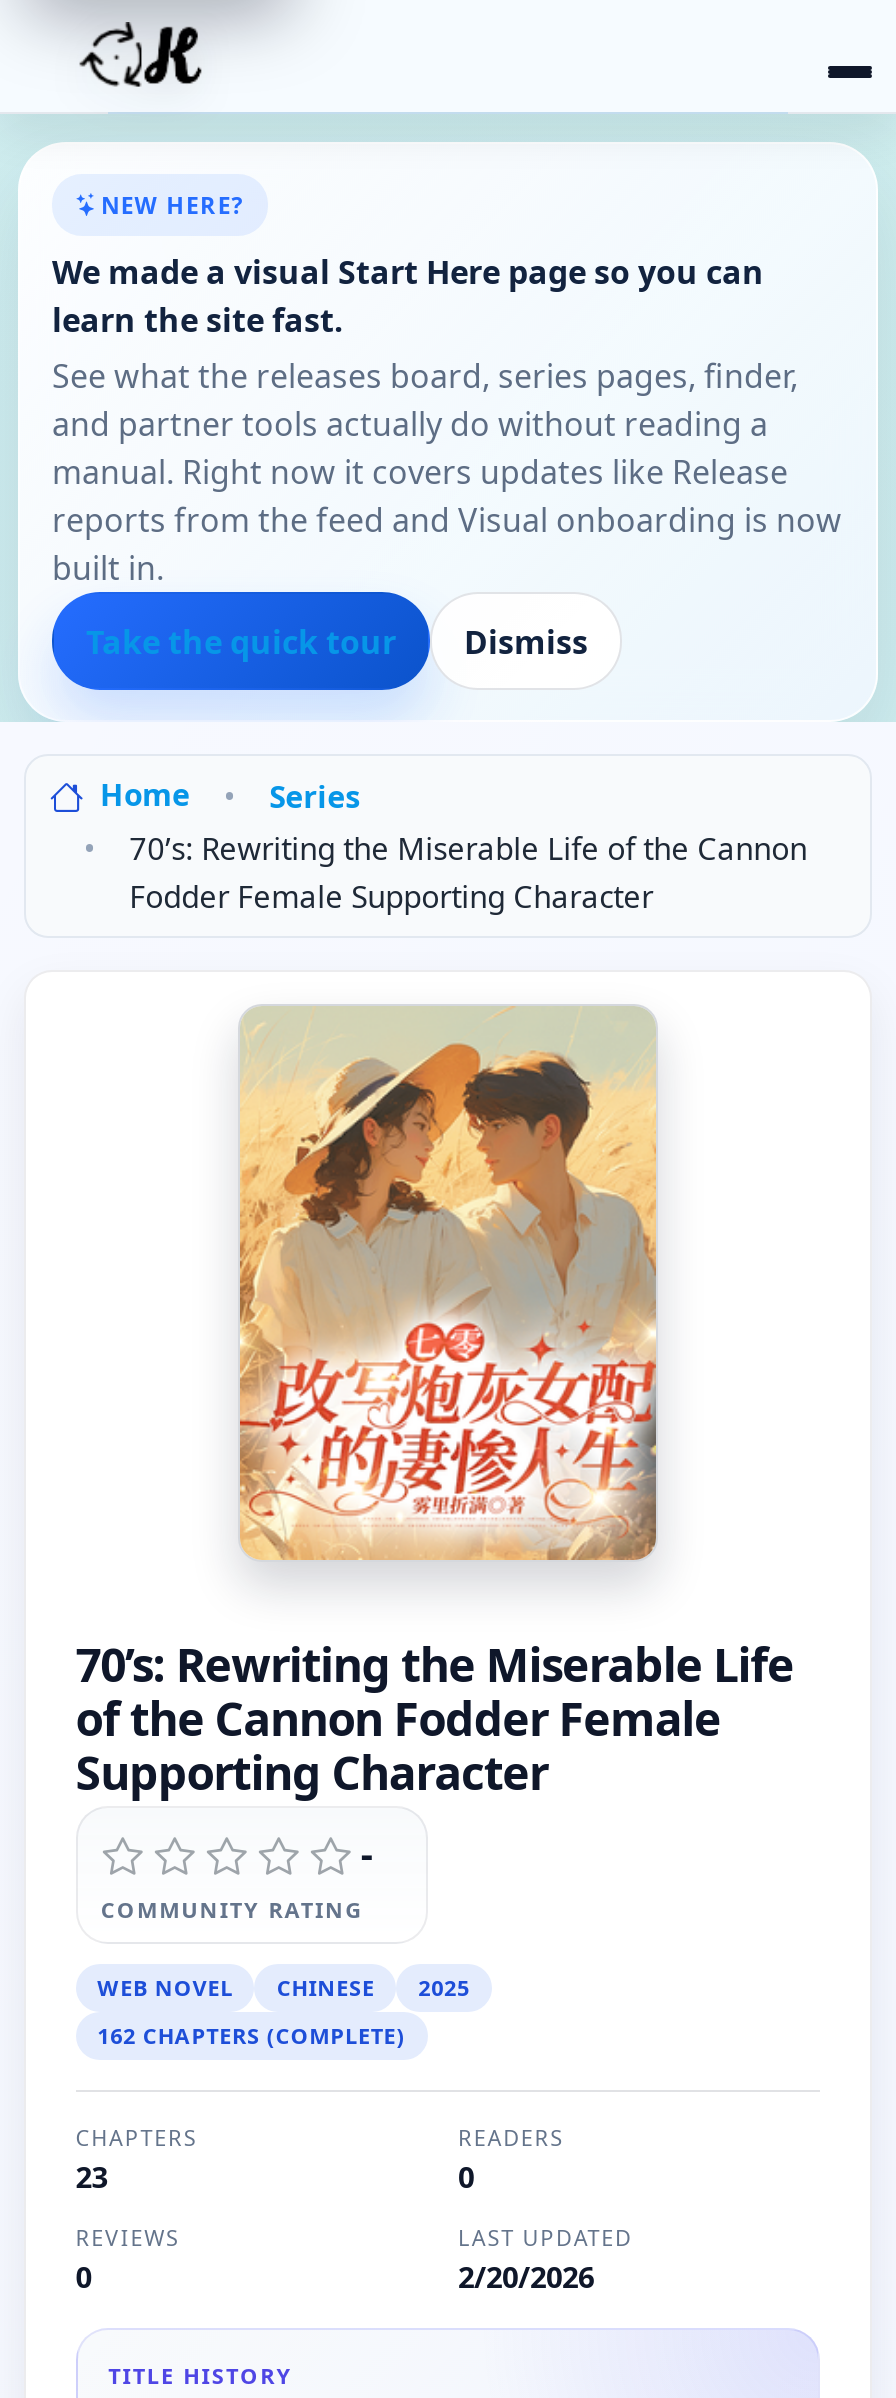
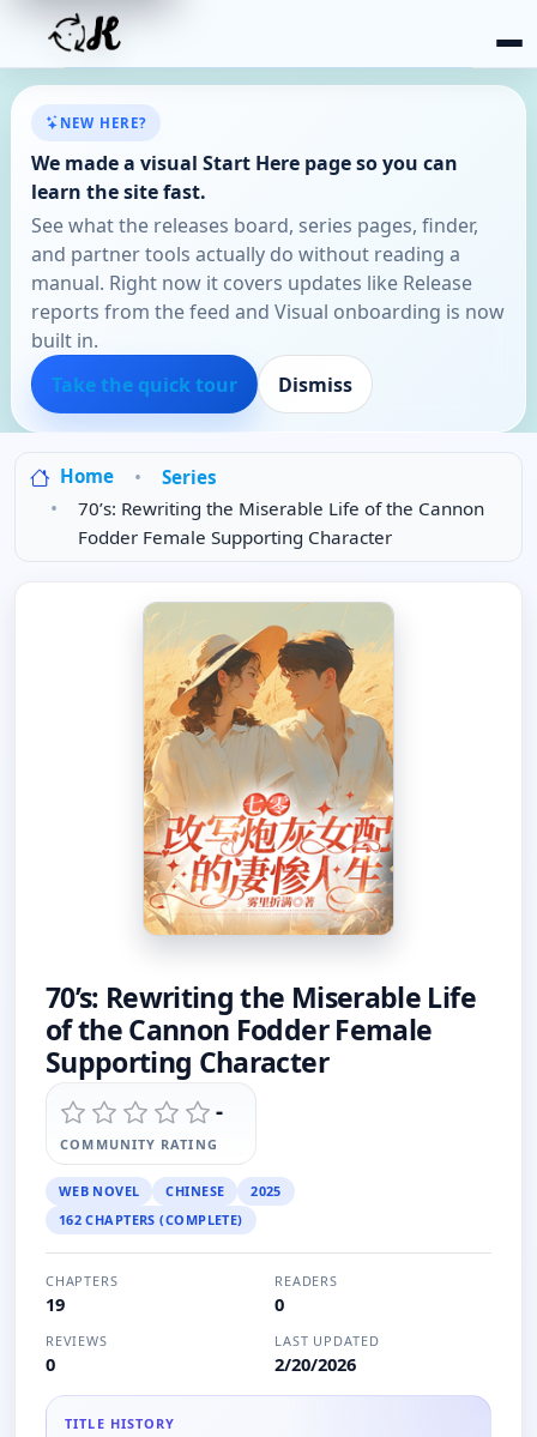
- 23
+ 19
